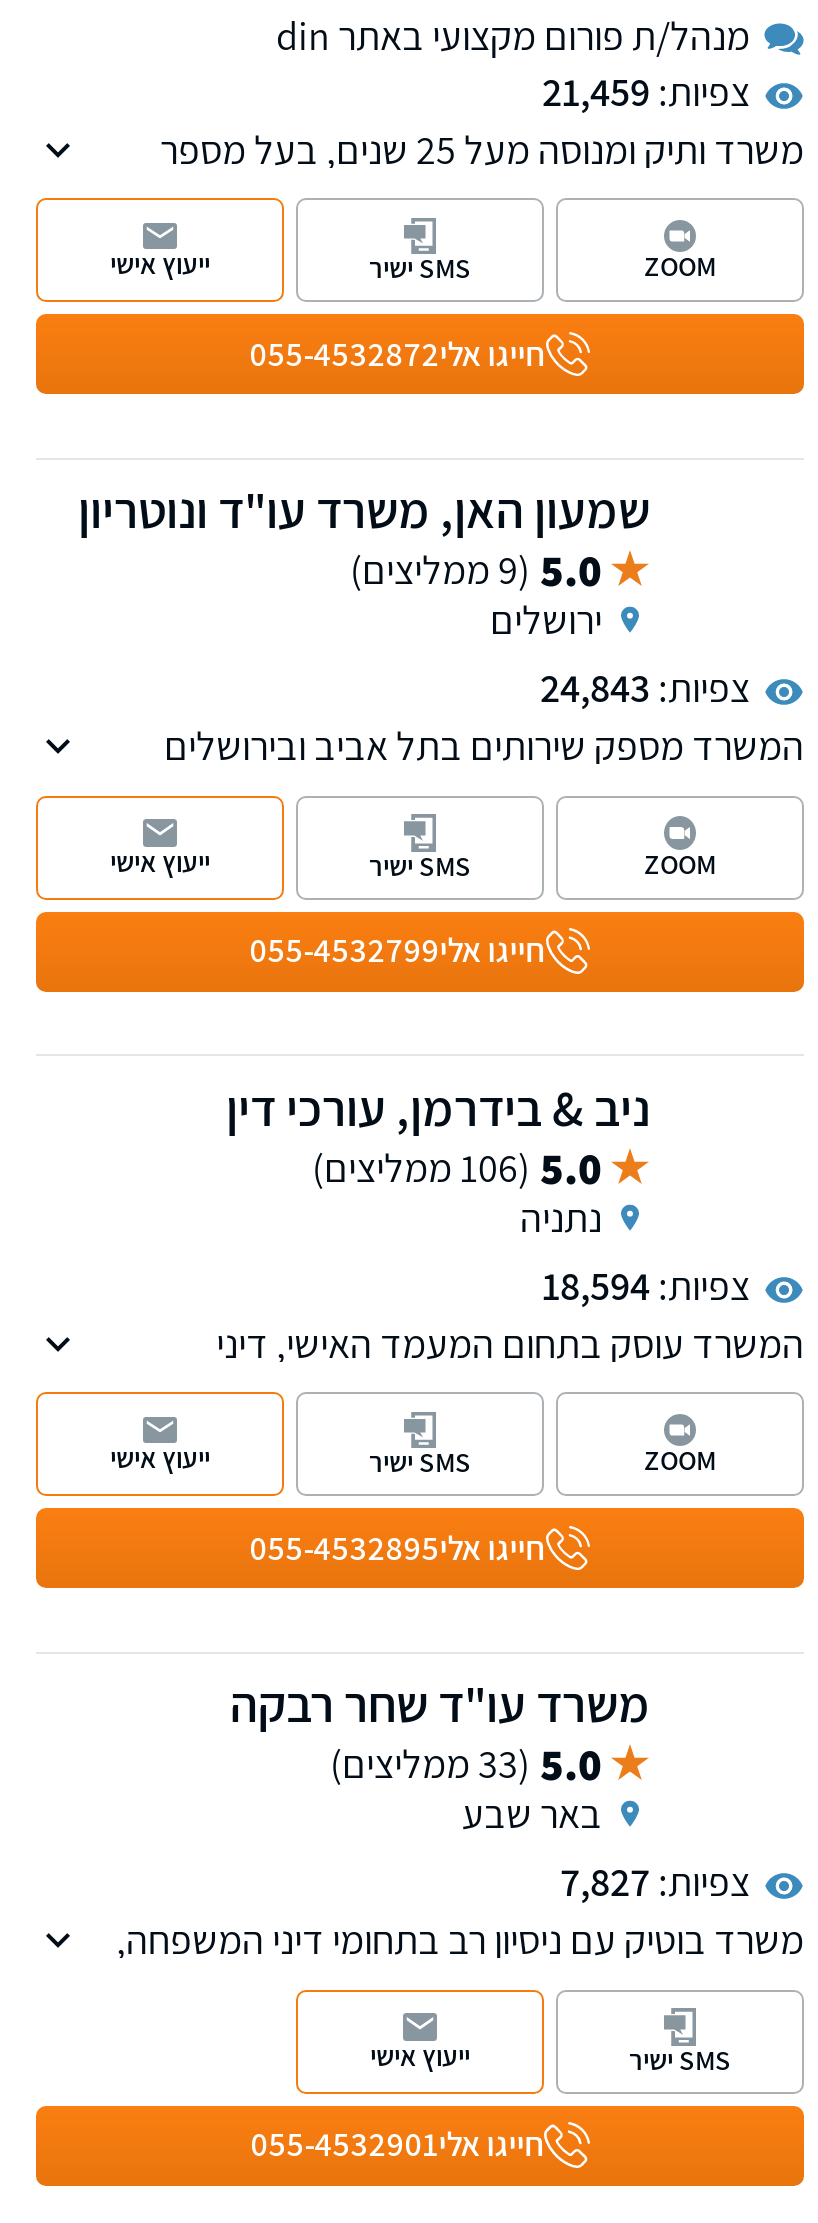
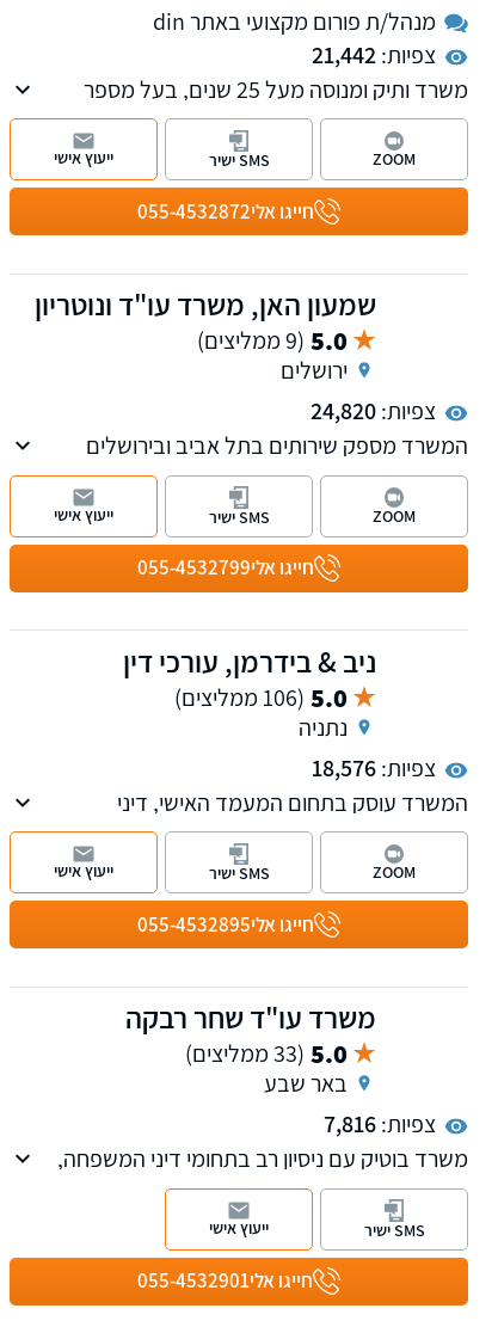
- צפיות: 21,459
+ צפיות: 21,442

- צפיות: 24,843
+ צפיות: 24,820

- צפיות: 18,594
+ צפיות: 18,576

- צפיות: 7,827
+ צפיות: 7,816
